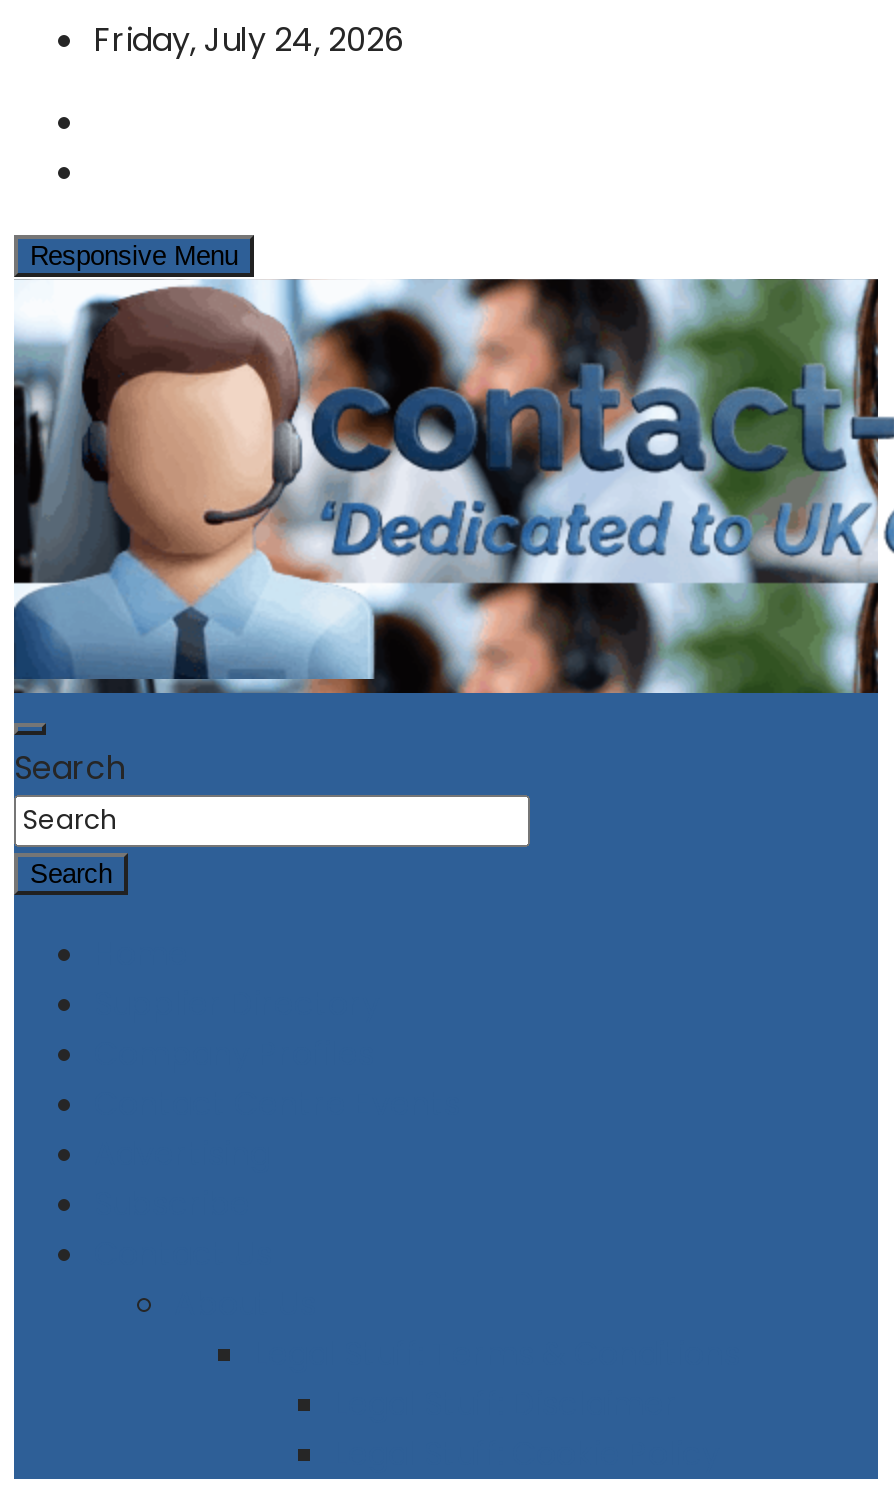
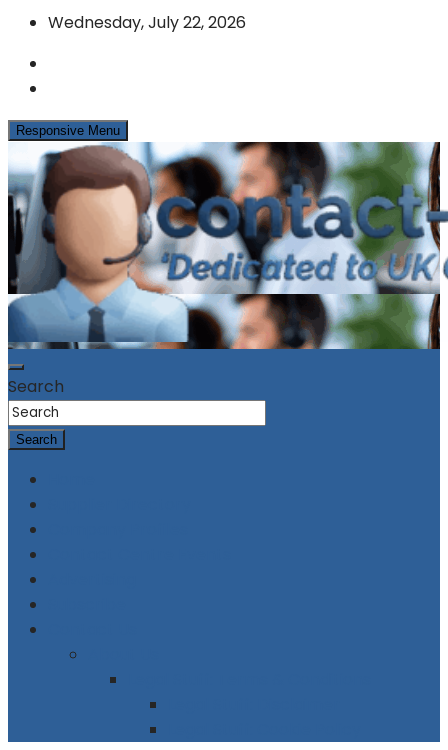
- Friday, July 24, 2026
+ Wednesday, July 22, 2026
